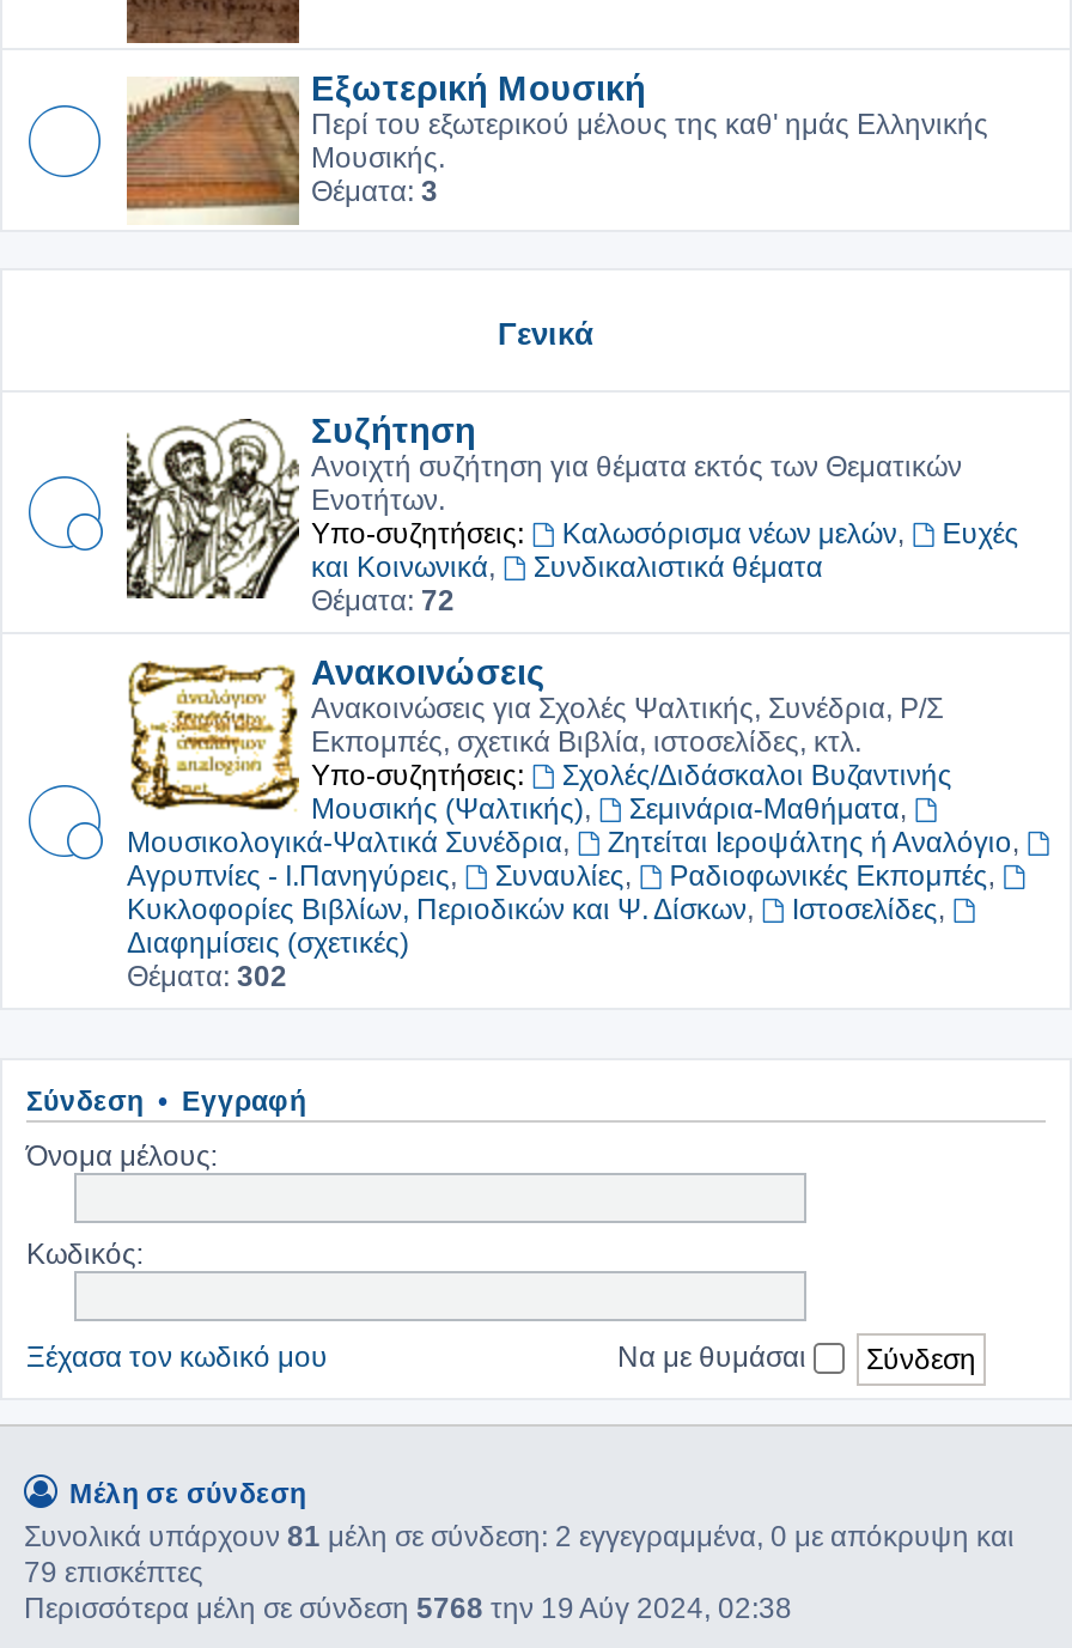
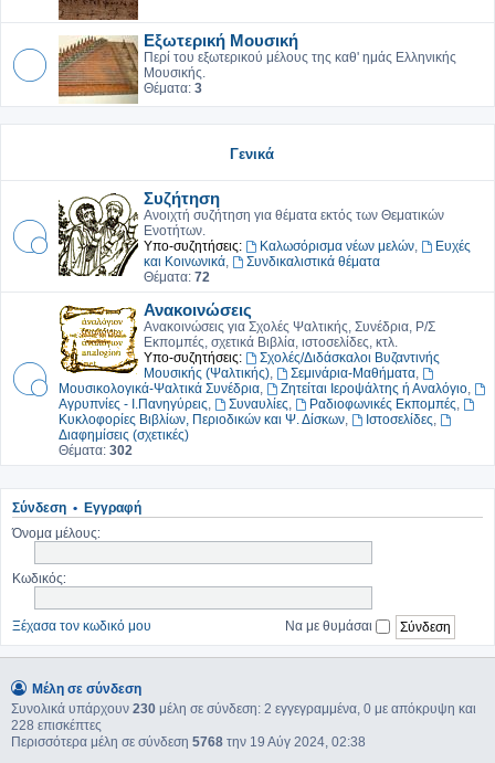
- Συνολικά υπάρχουν 81 μέλη σε σύνδεση: 2 εγγεγραμμένα, 0 με απόκρυψη και
+ Συνολικά υπάρχουν 230 μέλη σε σύνδεση: 2 εγγεγραμμένα, 0 με απόκρυψη και

- 79 επισκέπτες
+ 228 επισκέπτες
